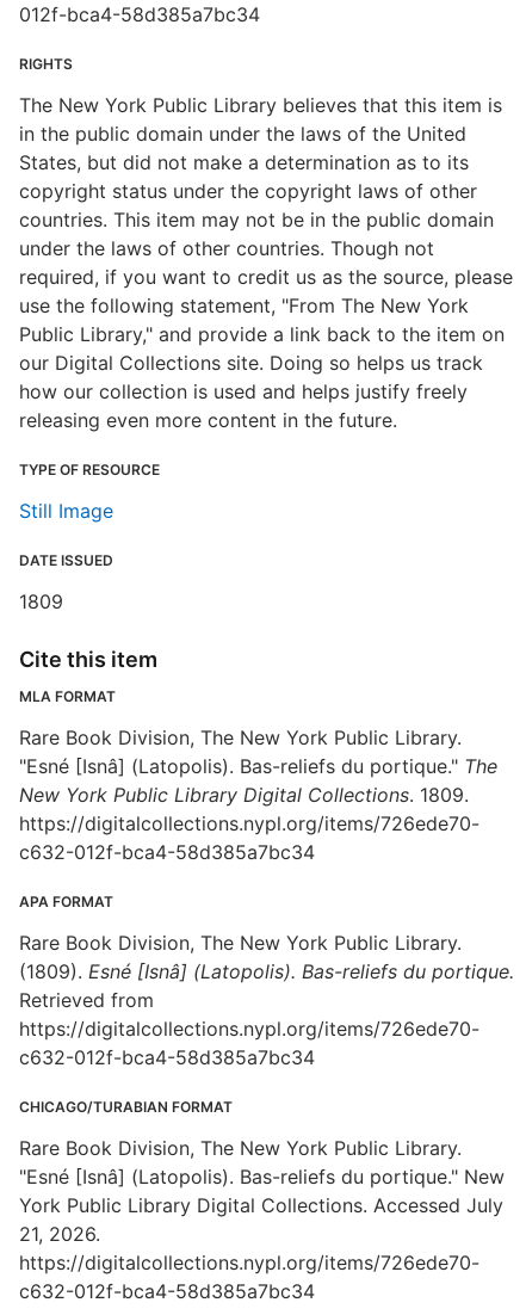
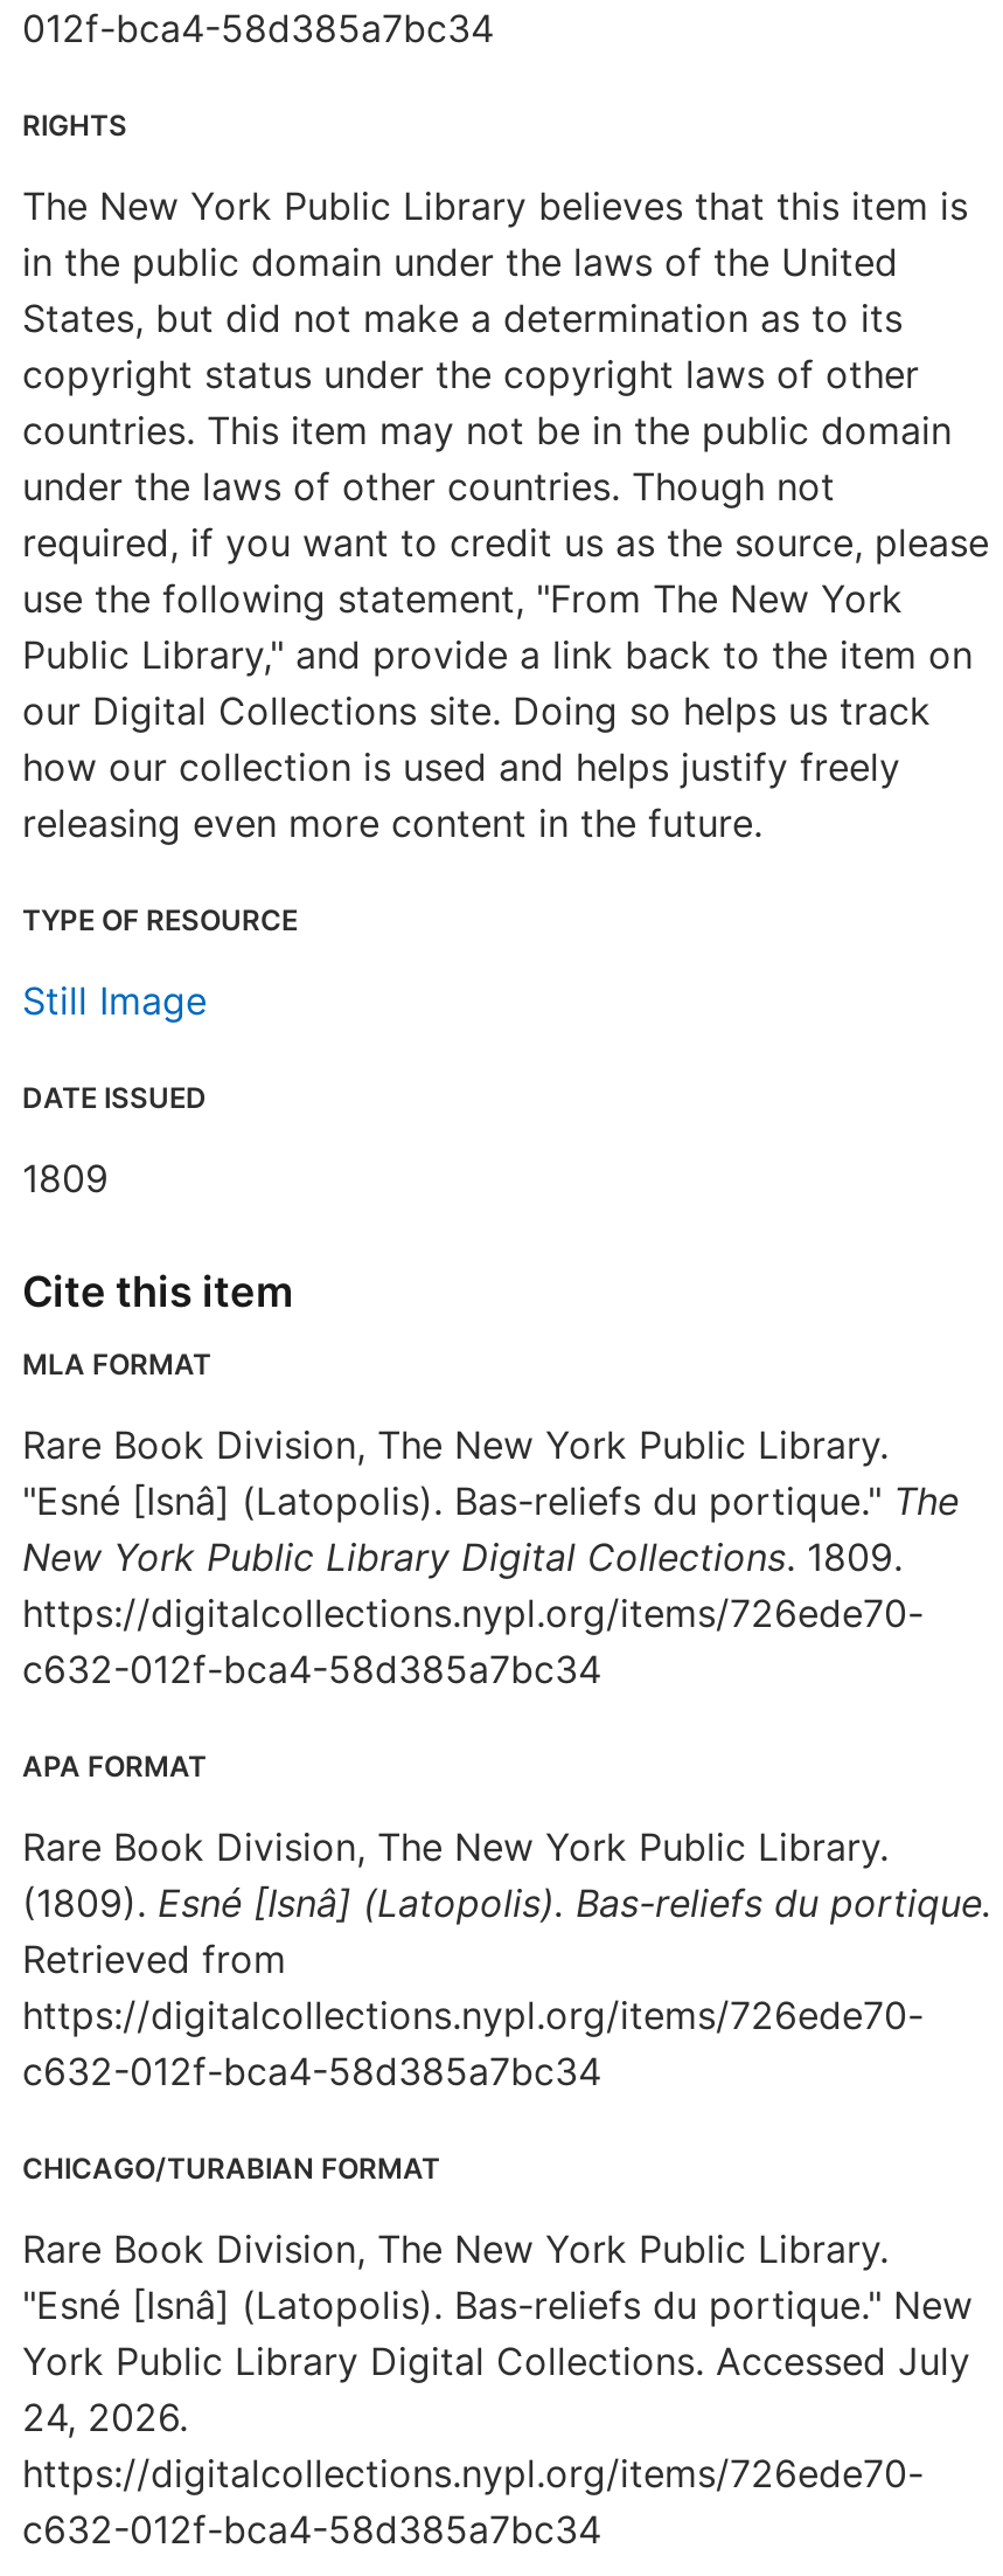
- 21, 2026.
+ 24, 2026.
